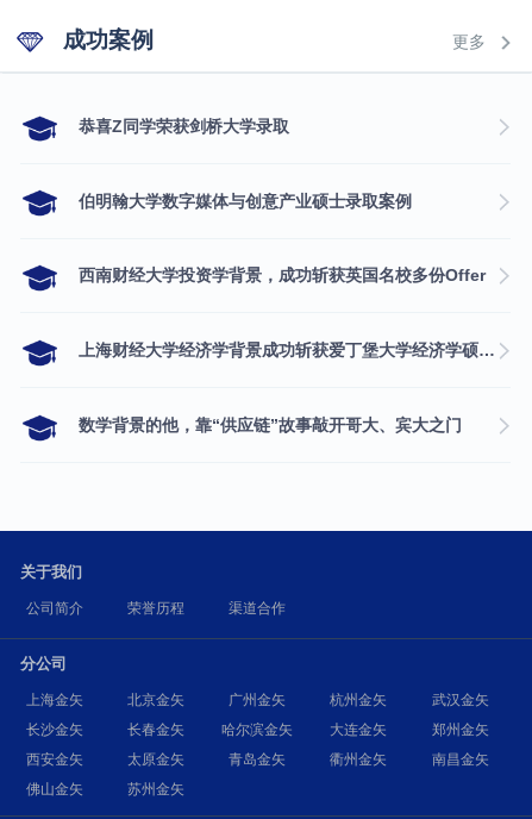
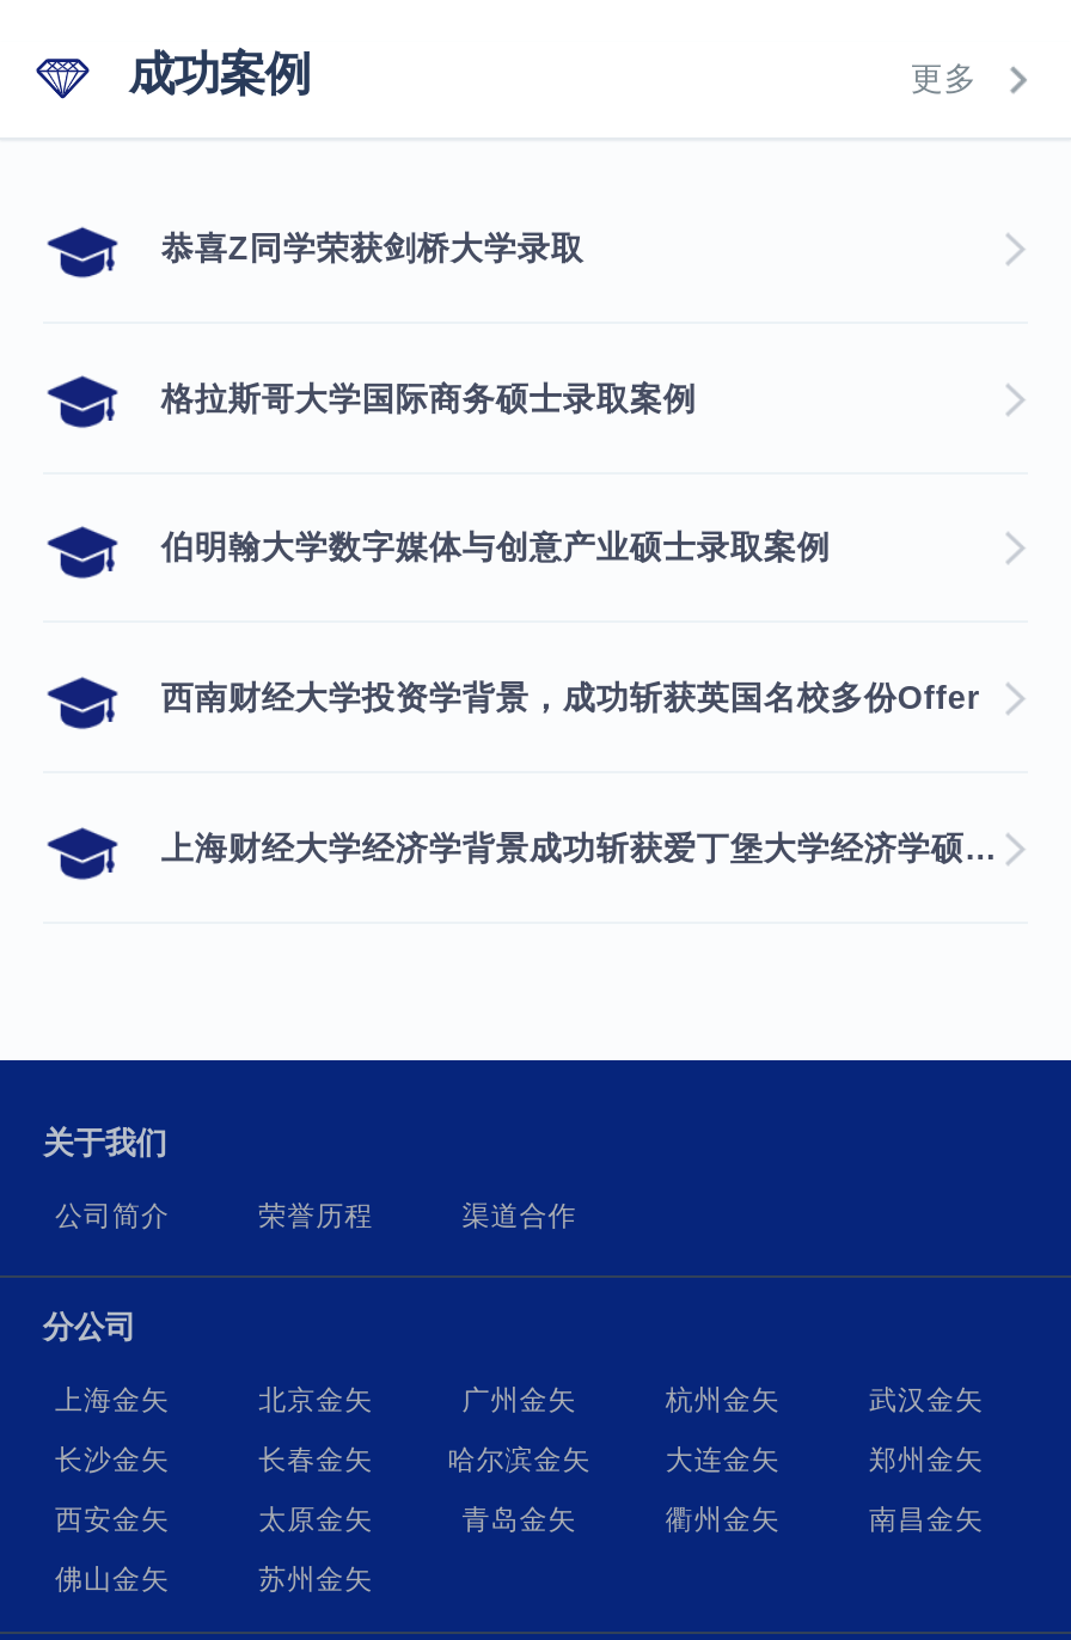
+ 格拉斯哥大学国际商务硕士录取案例

moved down: 伯明翰大学数字媒体与创意产业硕士录取案例 | 西南财经大学投资学背景，成功斩获英国名校多份Offer

- 数学背景的他，靠“供应链”故事敲开哥大、宾大之门
